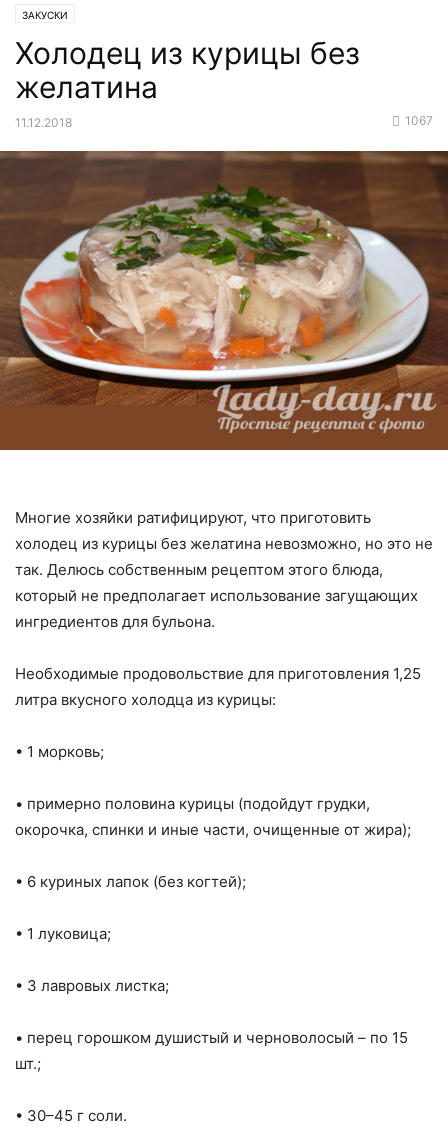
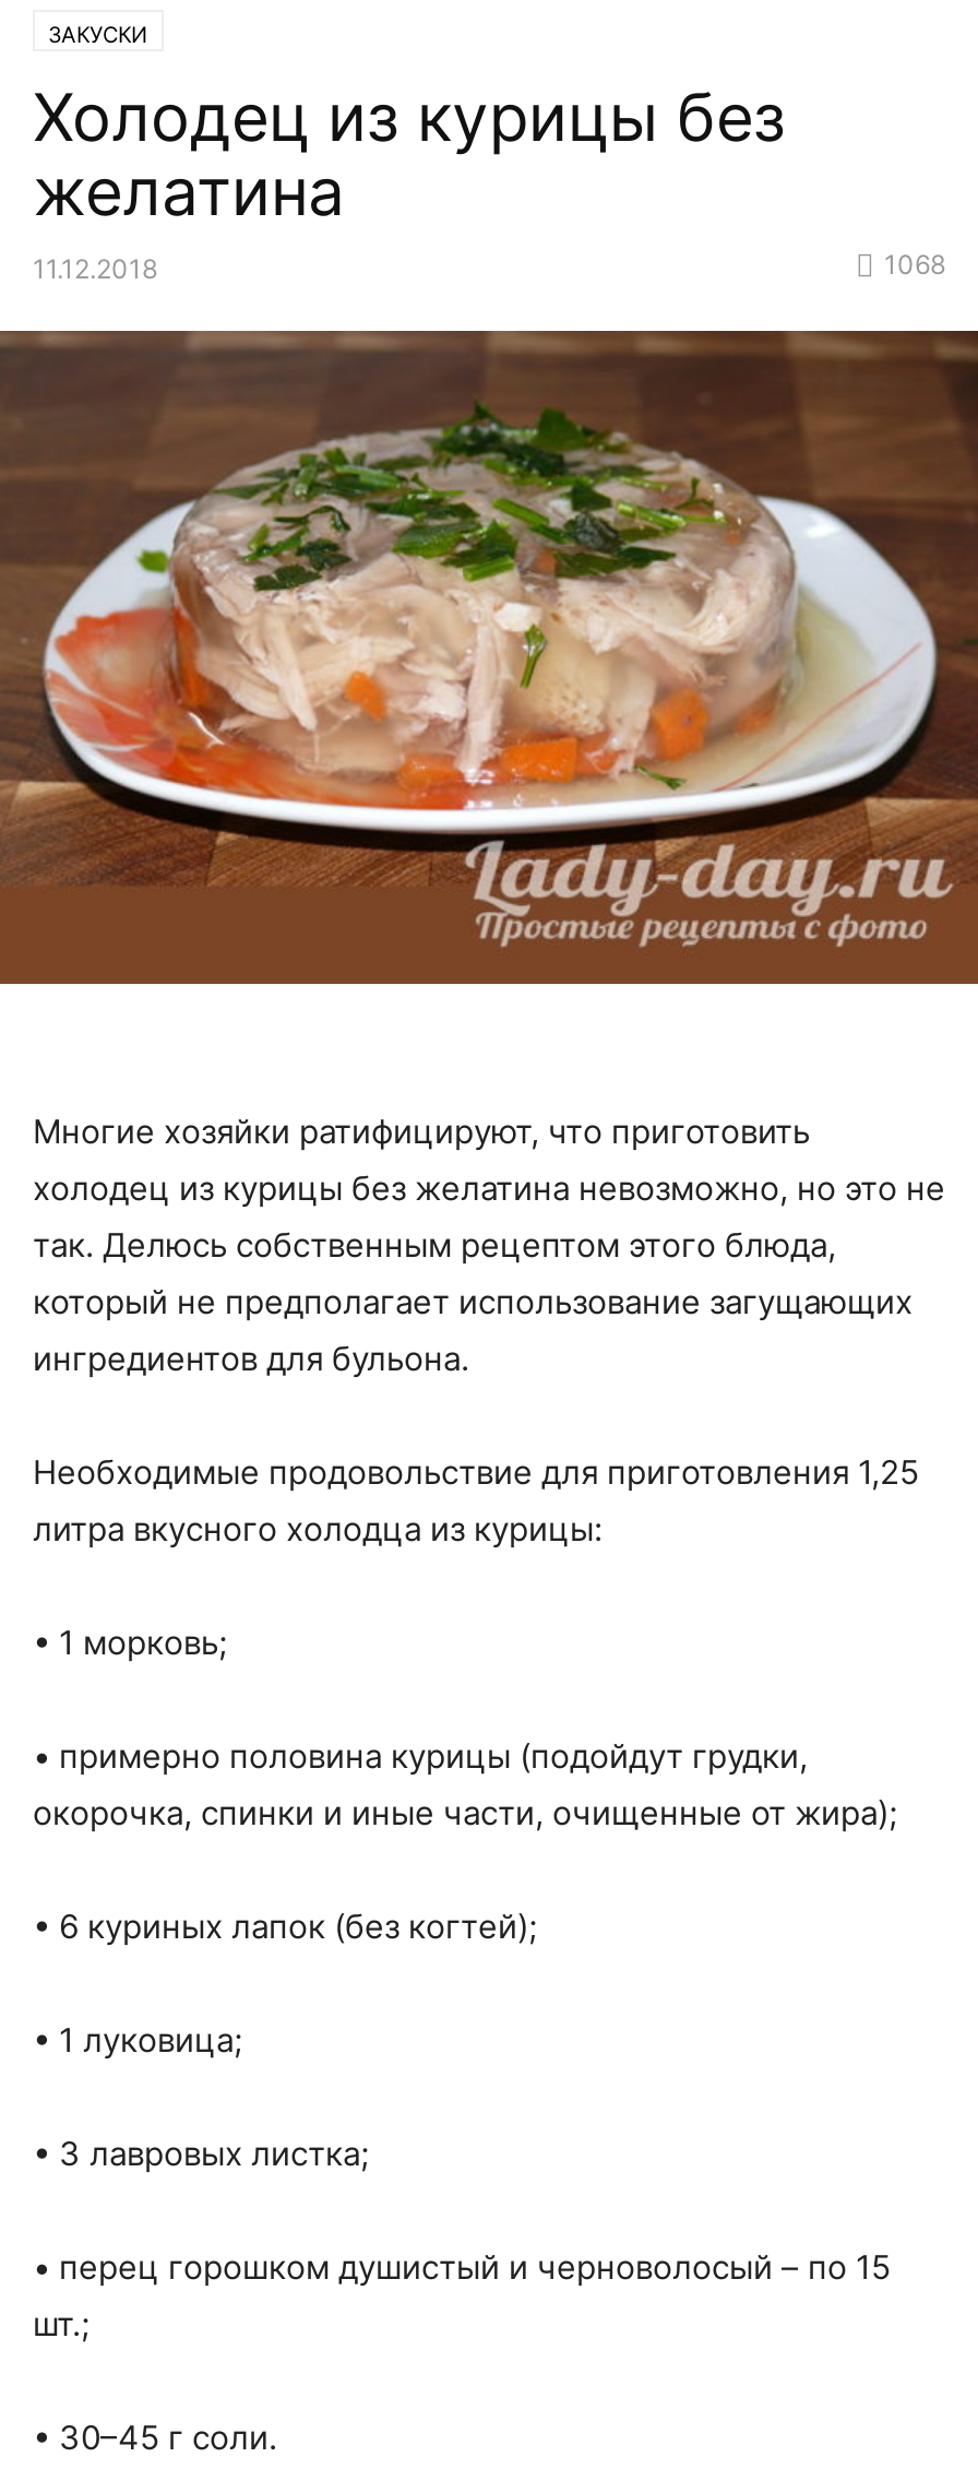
- 1067
+ 1068
